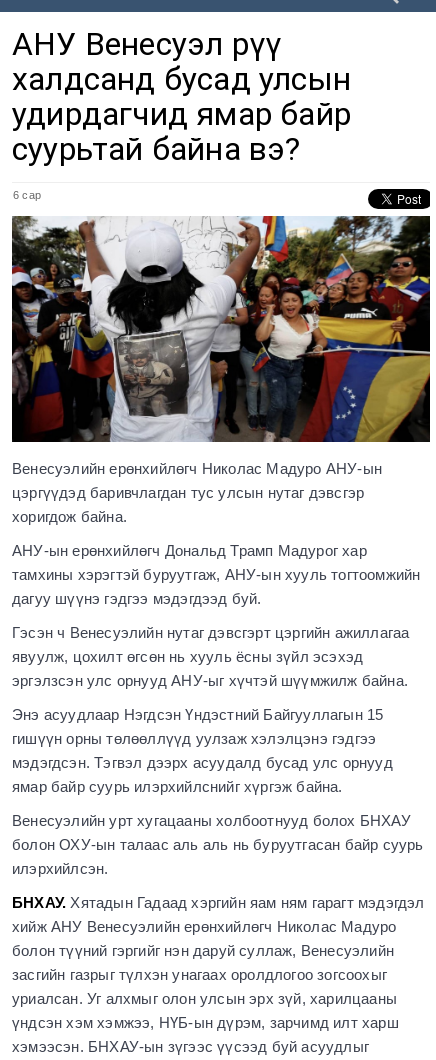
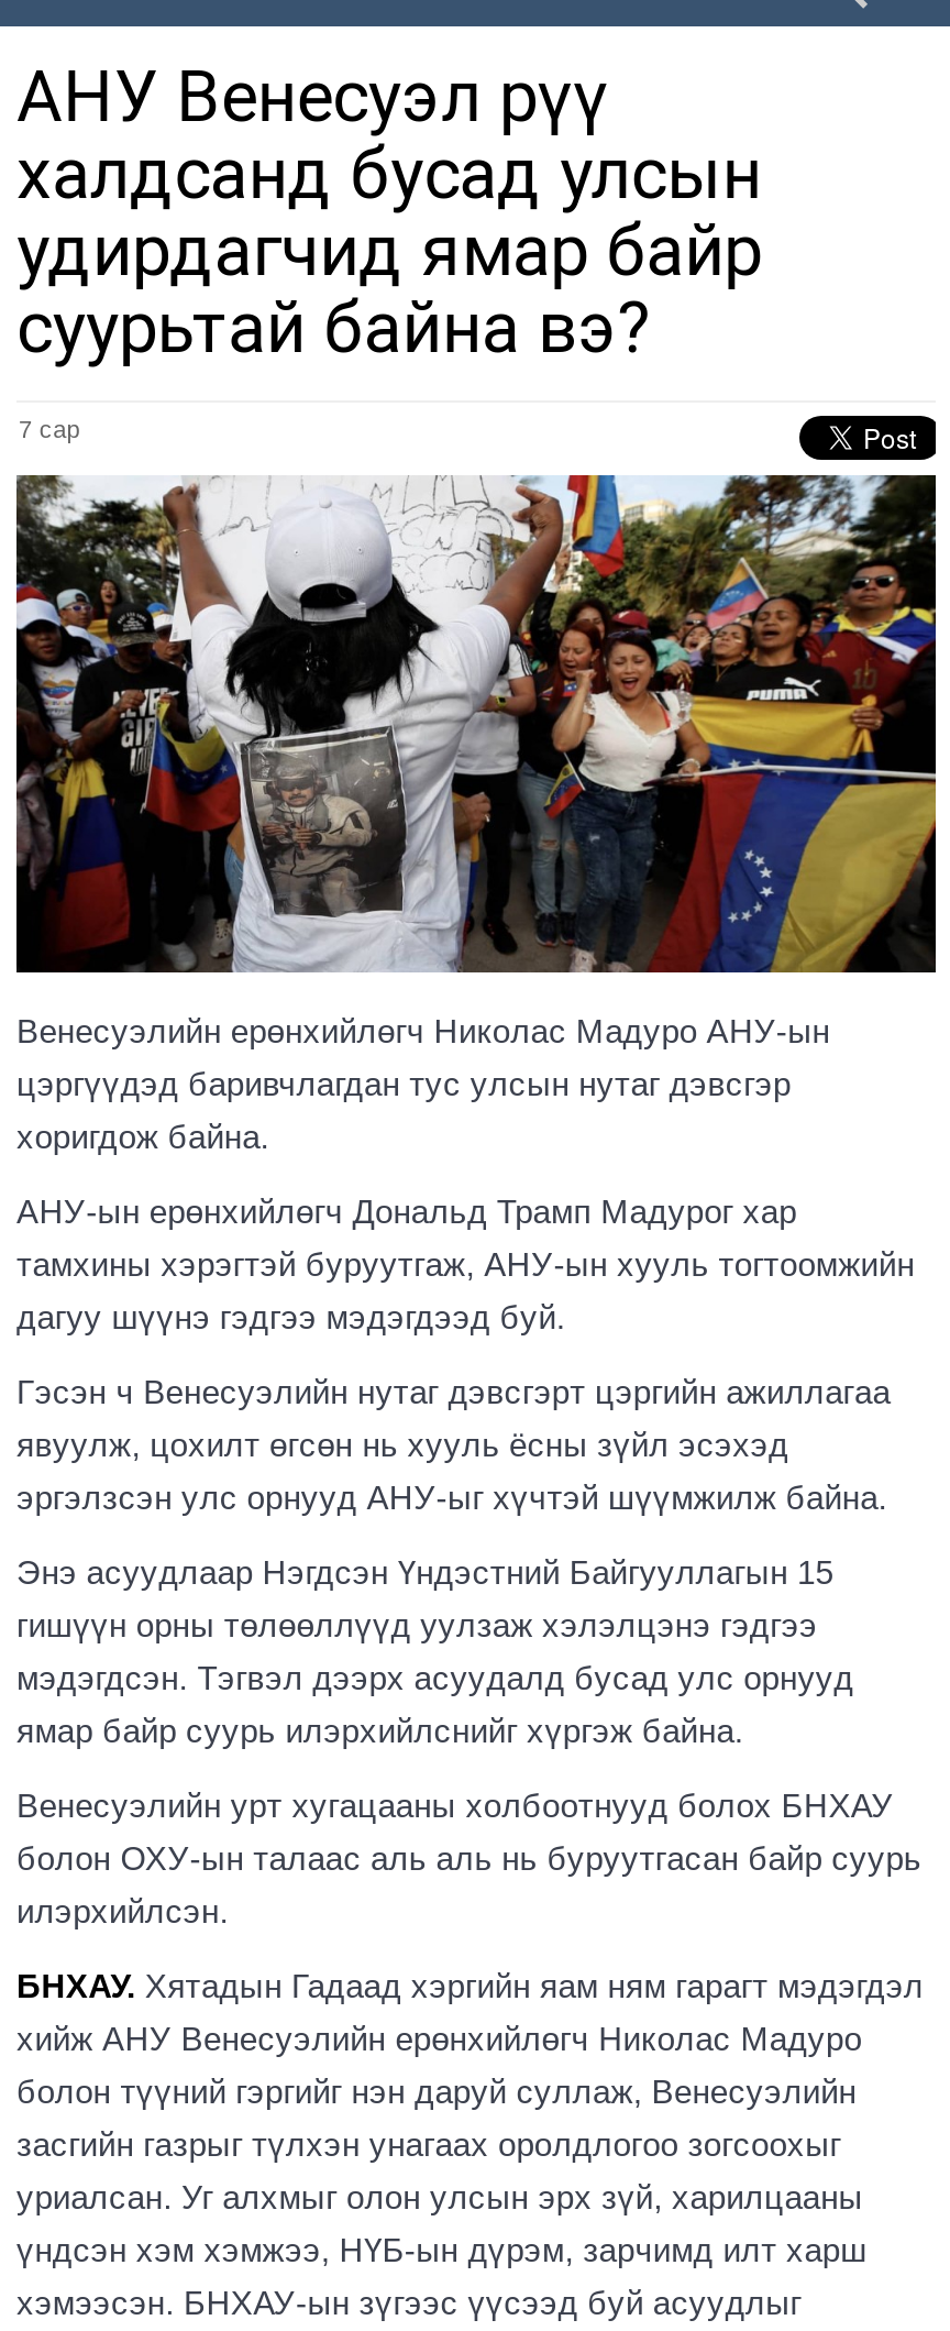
- 6 сар
+ 7 сар
